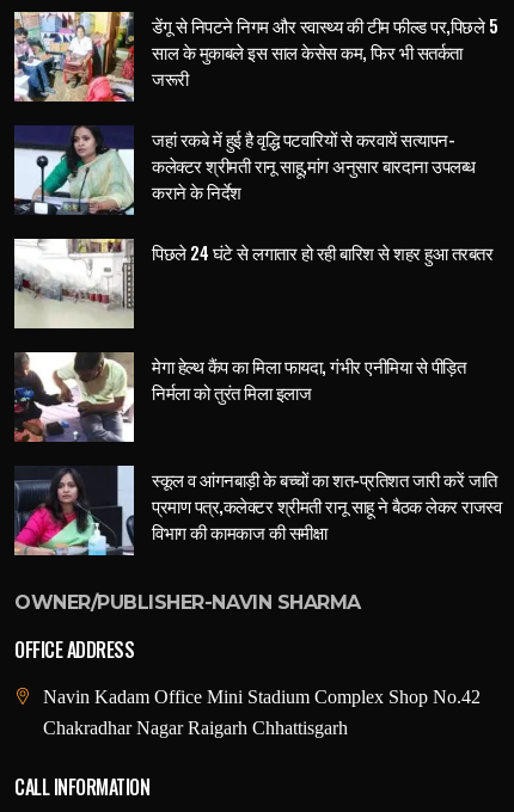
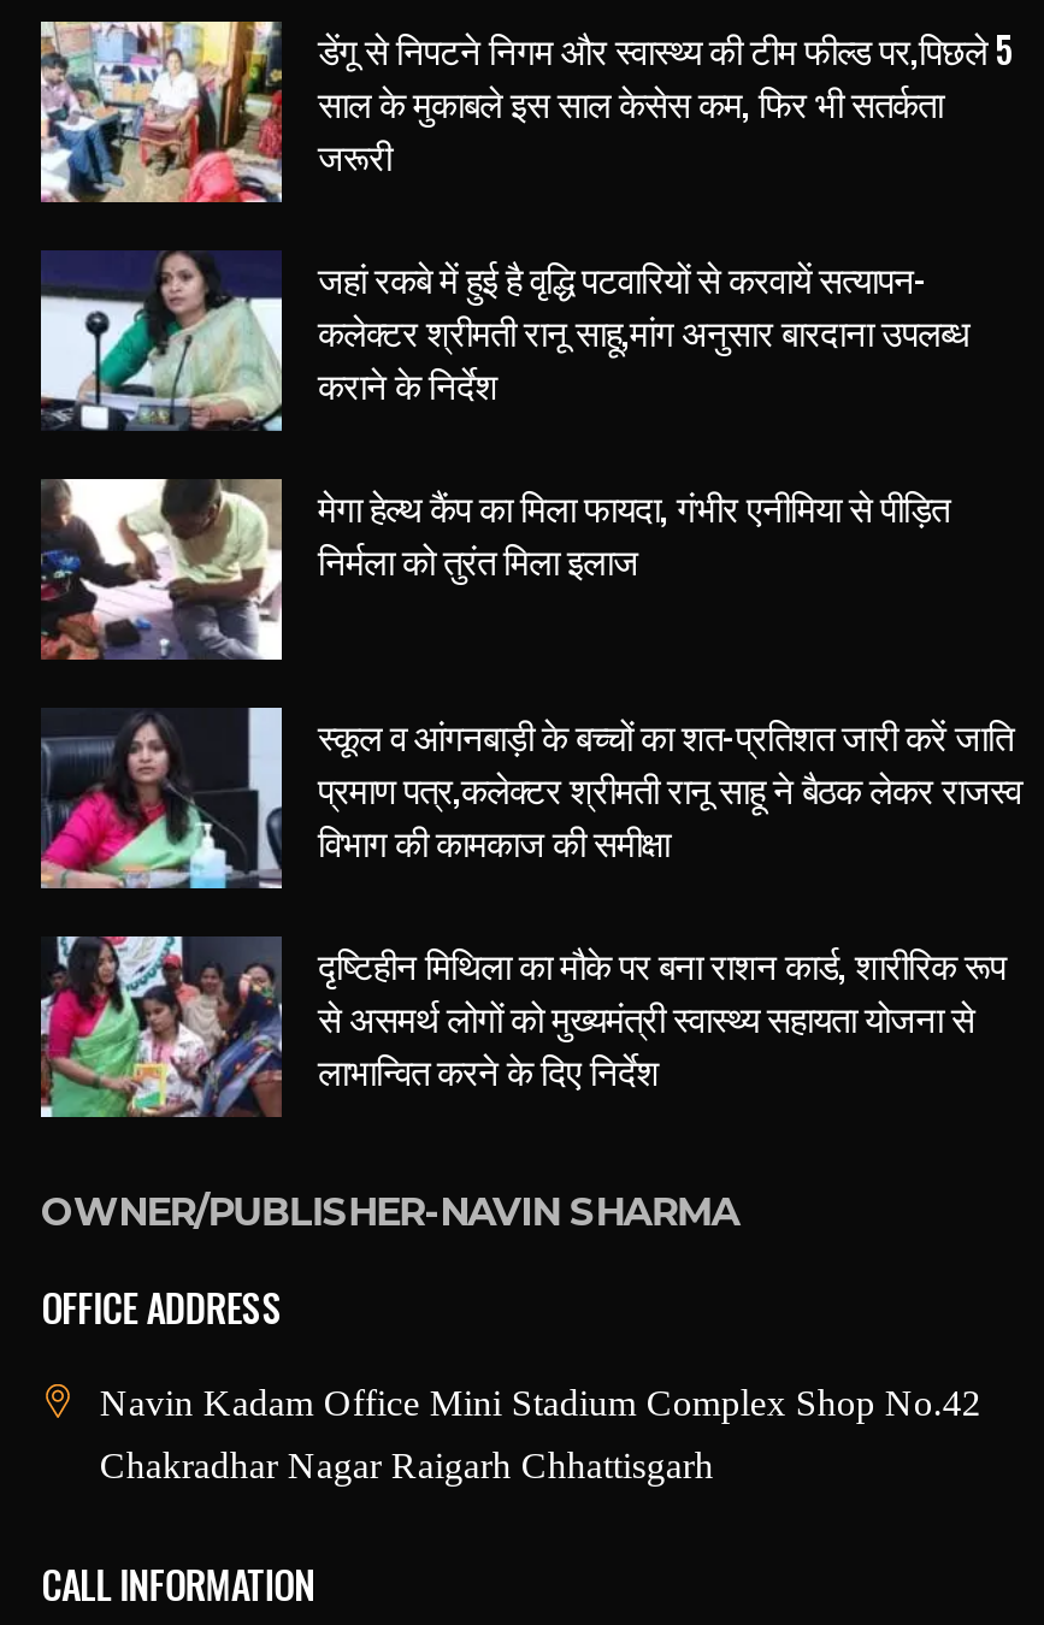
- [image]
- पिछले 24 घंटे से लगातार हो रही बारिश से शहर हुआ तरबतर

moved up: [image] | मेगा हेल्थ कैंप का मिला फायदा, गंभीर एनीमिया से पीड़ित | निर्मला को तुरंत मिला इलाज | स्कूल व आंगनबाड़ी के बच्चों का शत-प्रतिशत जारी करें जाति | प्रमाण पत्र,कलेक्टर श्रीमती रानू साहू ने बैठक लेकर राजस्व | विभाग की कामकाज की समीक्षा

+ [image]
+ दृष्टिहीन मिथिला का मौके पर बना राशन कार्ड, शारीरिक रूप
+ से असमर्थ लोगों को मुख्यमंत्री स्वास्थ्य सहायता योजना से
+ लाभान्वित करने के दिए निर्देश
